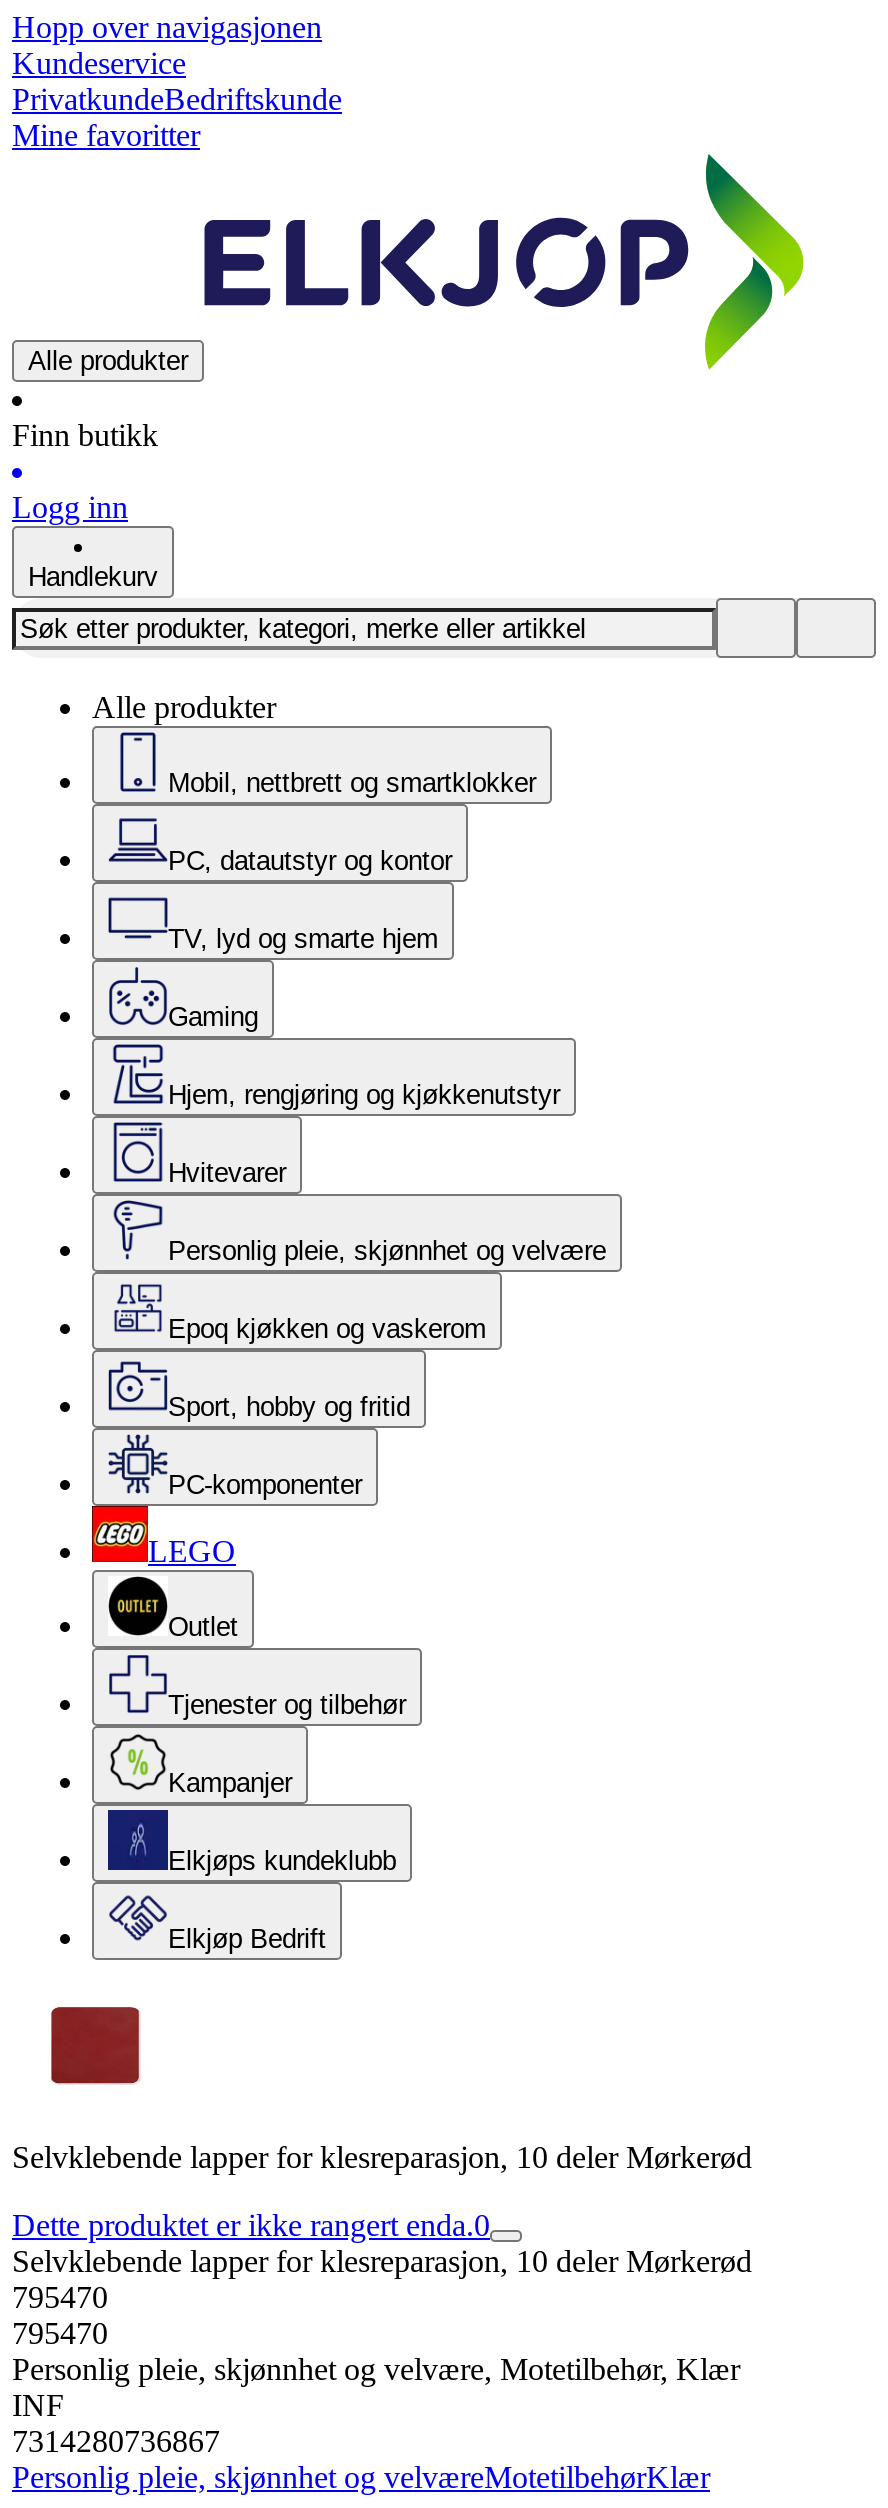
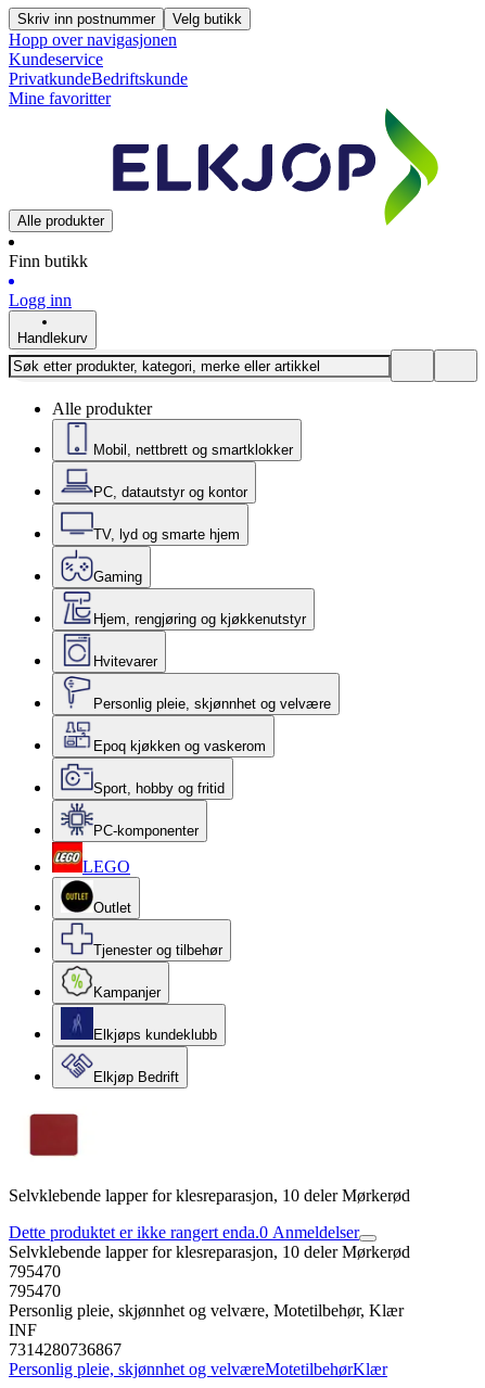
+ Skriv inn postnummer
+ Velg butikk

- Dette produktet er ikke rangert enda.0
+ Dette produktet er ikke rangert enda.0 Anmeldelser
